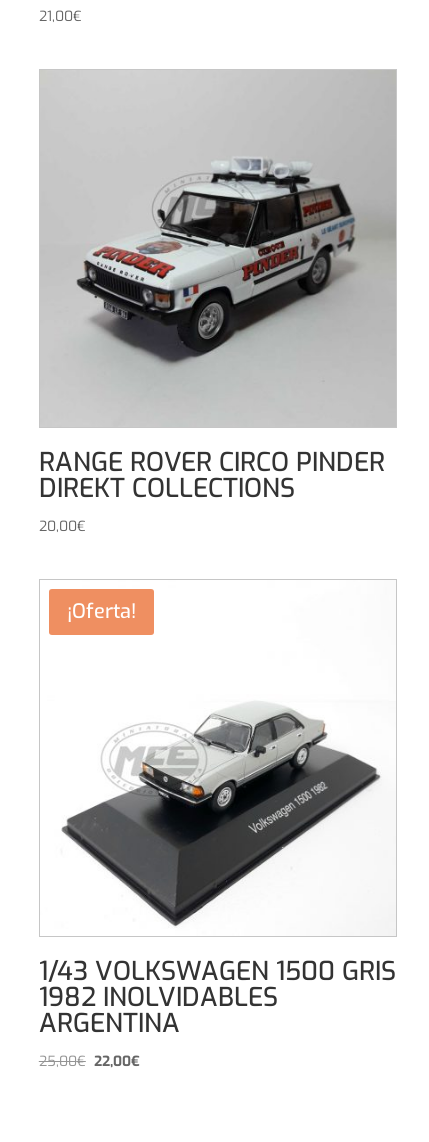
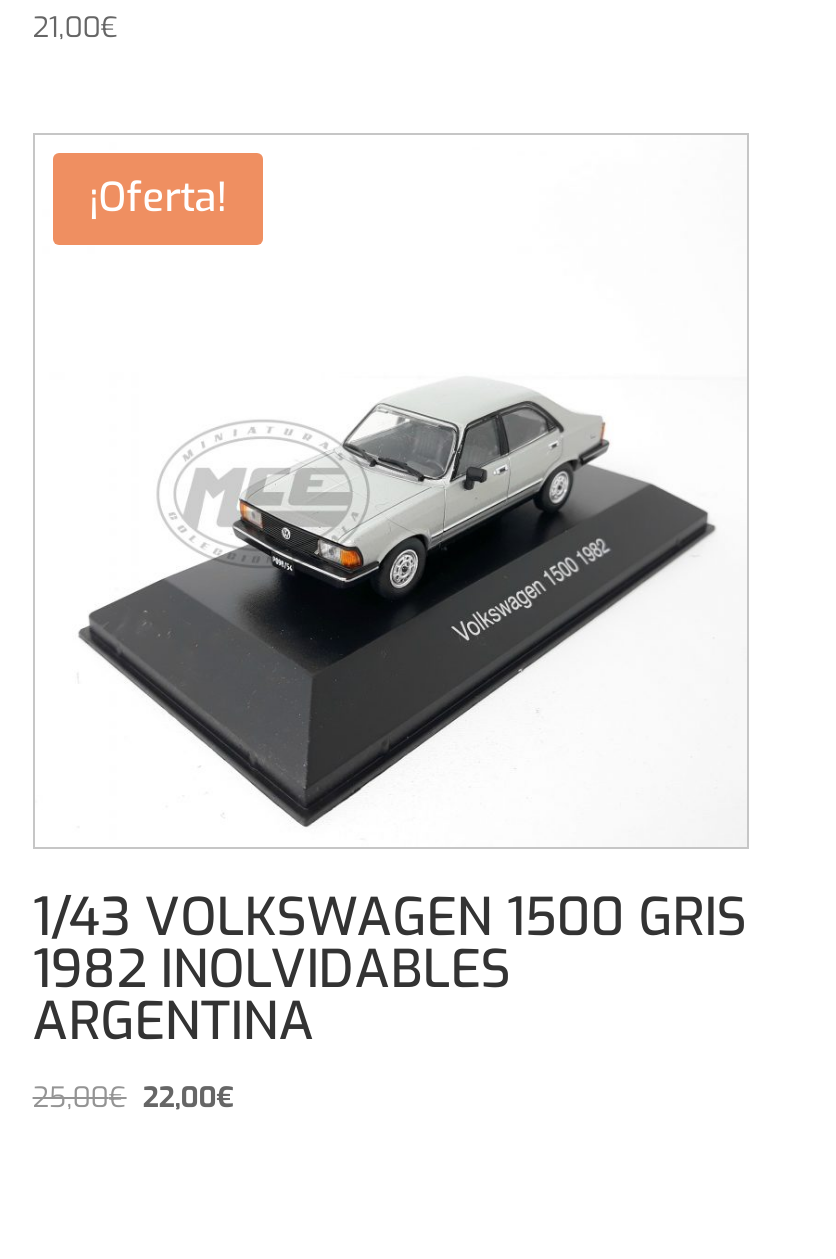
- [image]
- RANGE ROVER CIRCO PINDER
- DIREKT COLLECTIONS
- 20,00€
